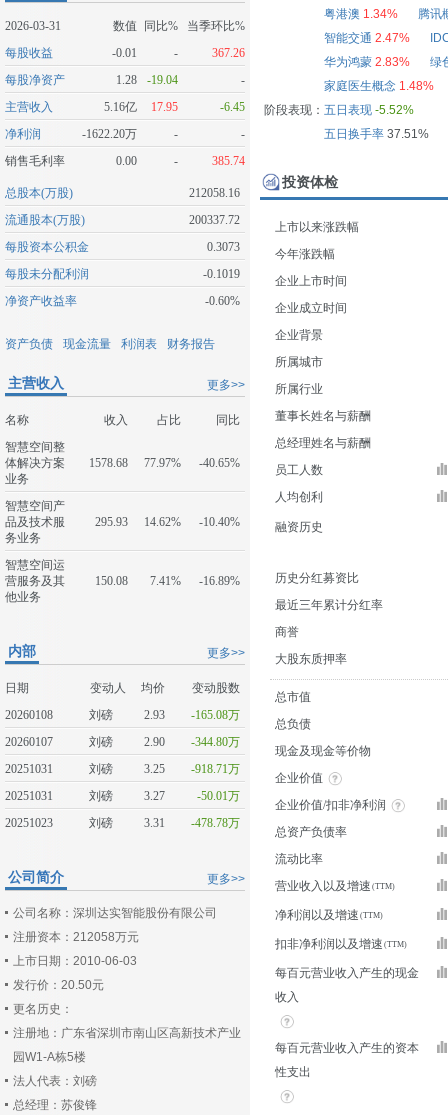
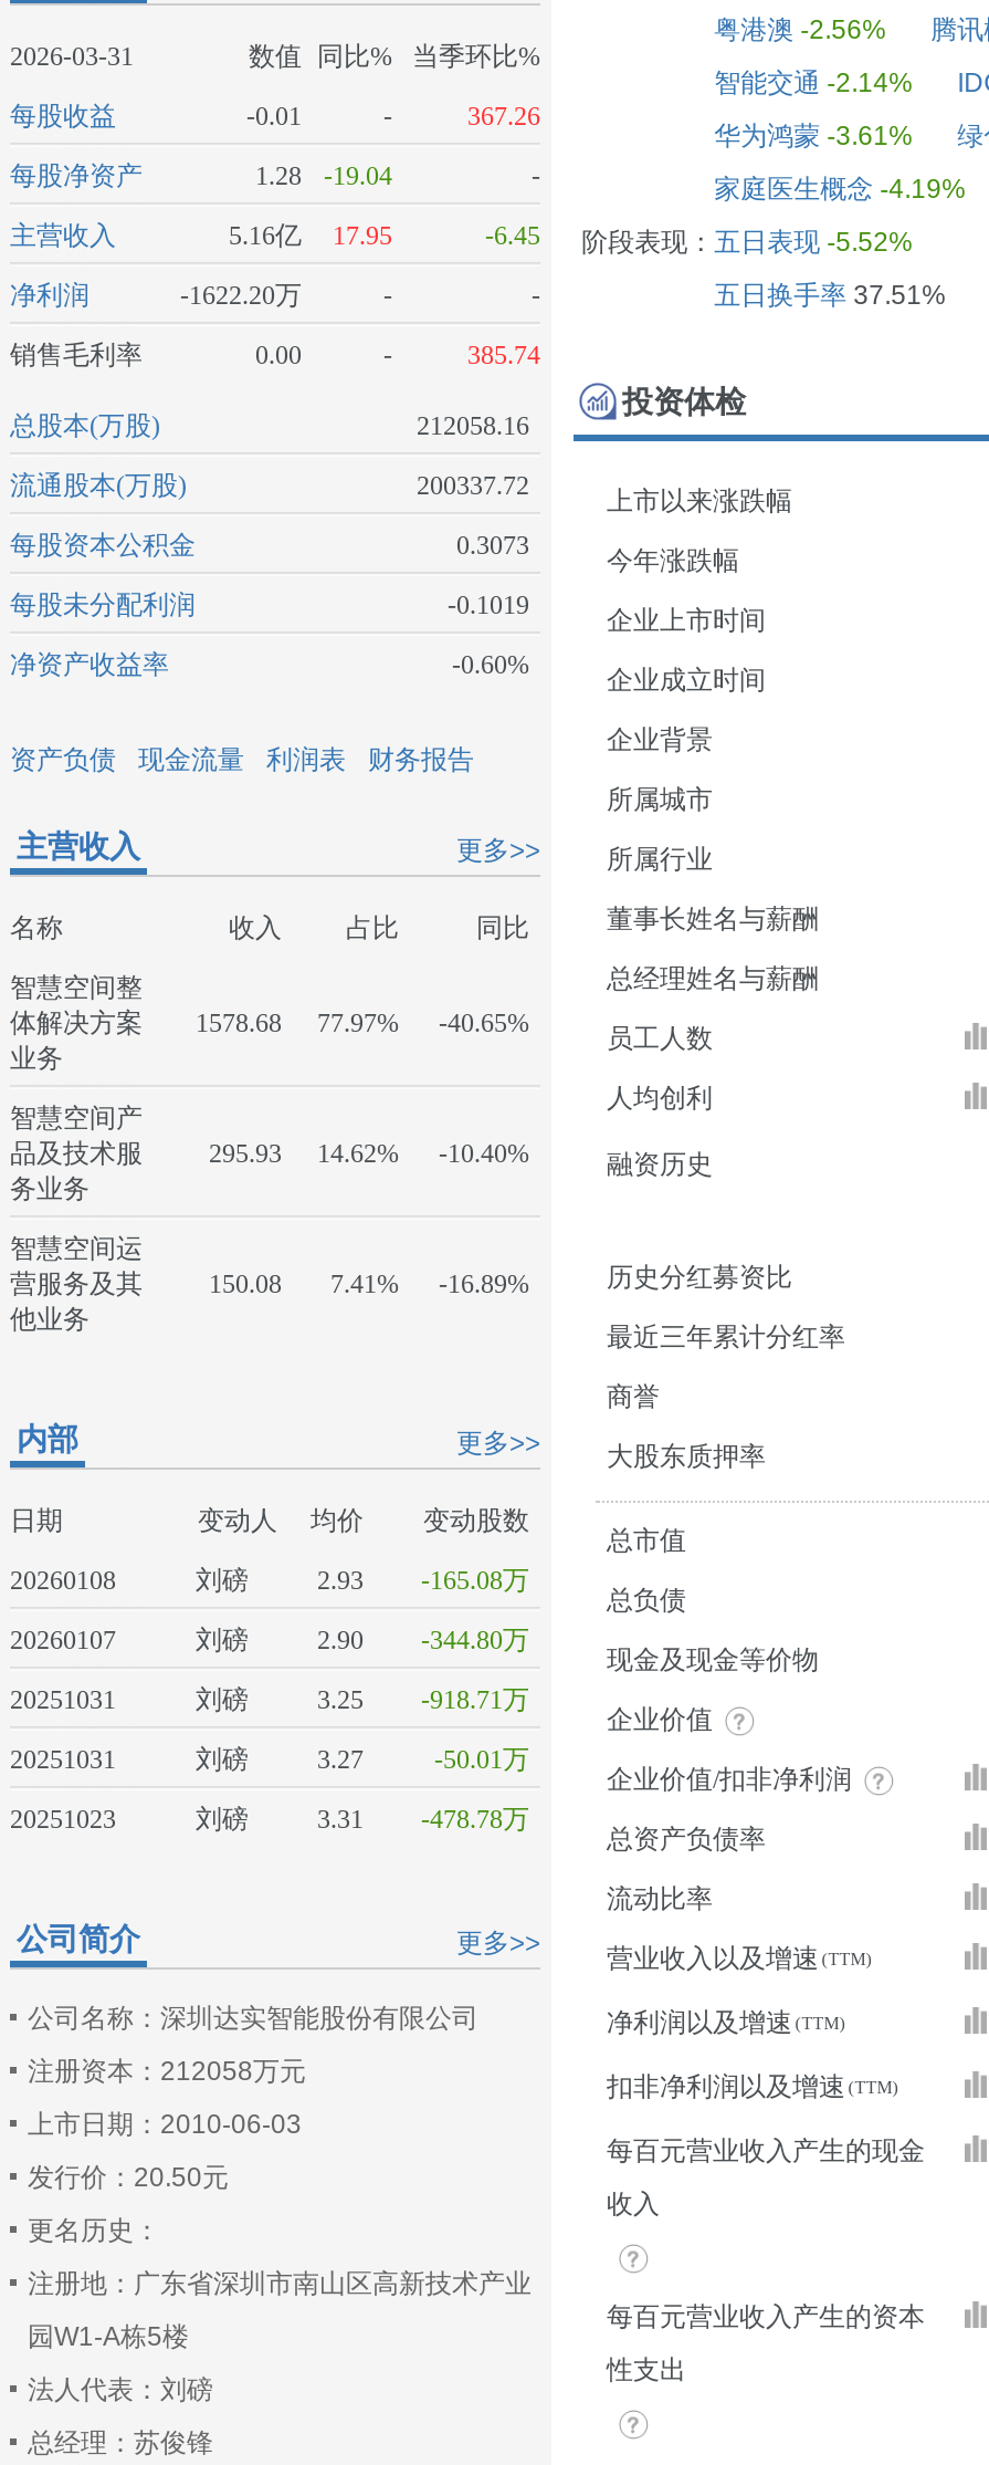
- 粤港澳 1.34%
+ 粤港澳 -2.56%

- 智能交通 2.47%
+ 智能交通 -2.14%

- 华为鸿蒙 2.83%
+ 华为鸿蒙 -3.61%

- 家庭医生概念 1.48%
+ 家庭医生概念 -4.19%
